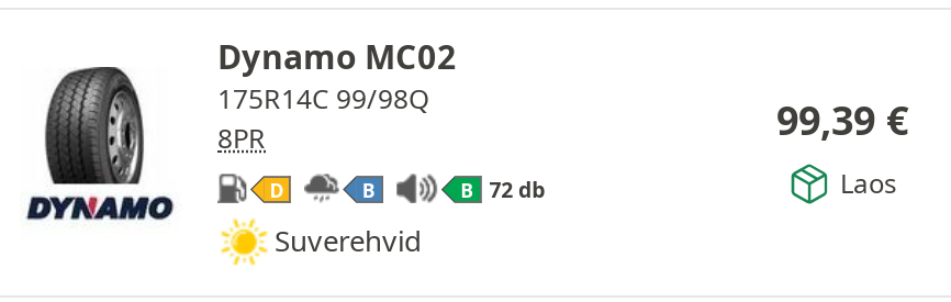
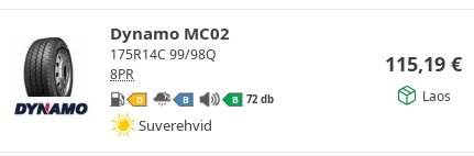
- 99,39 €
+ 115,19 €
